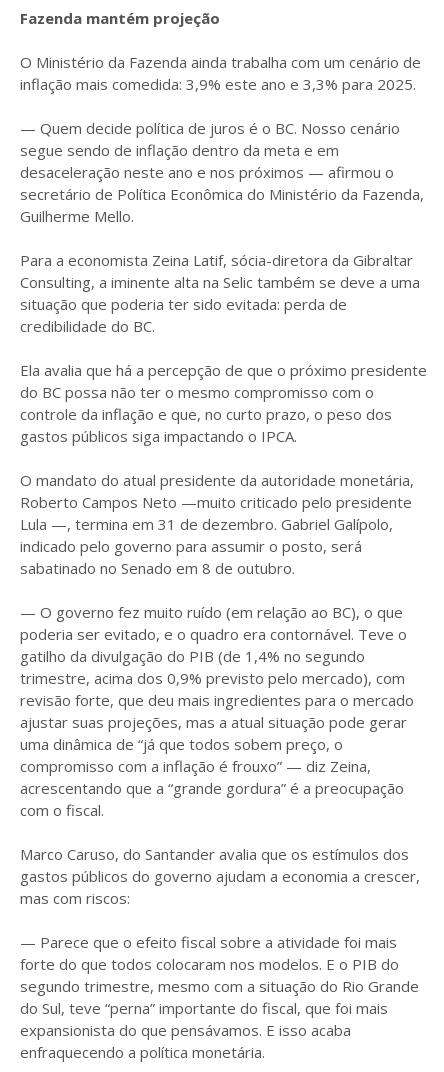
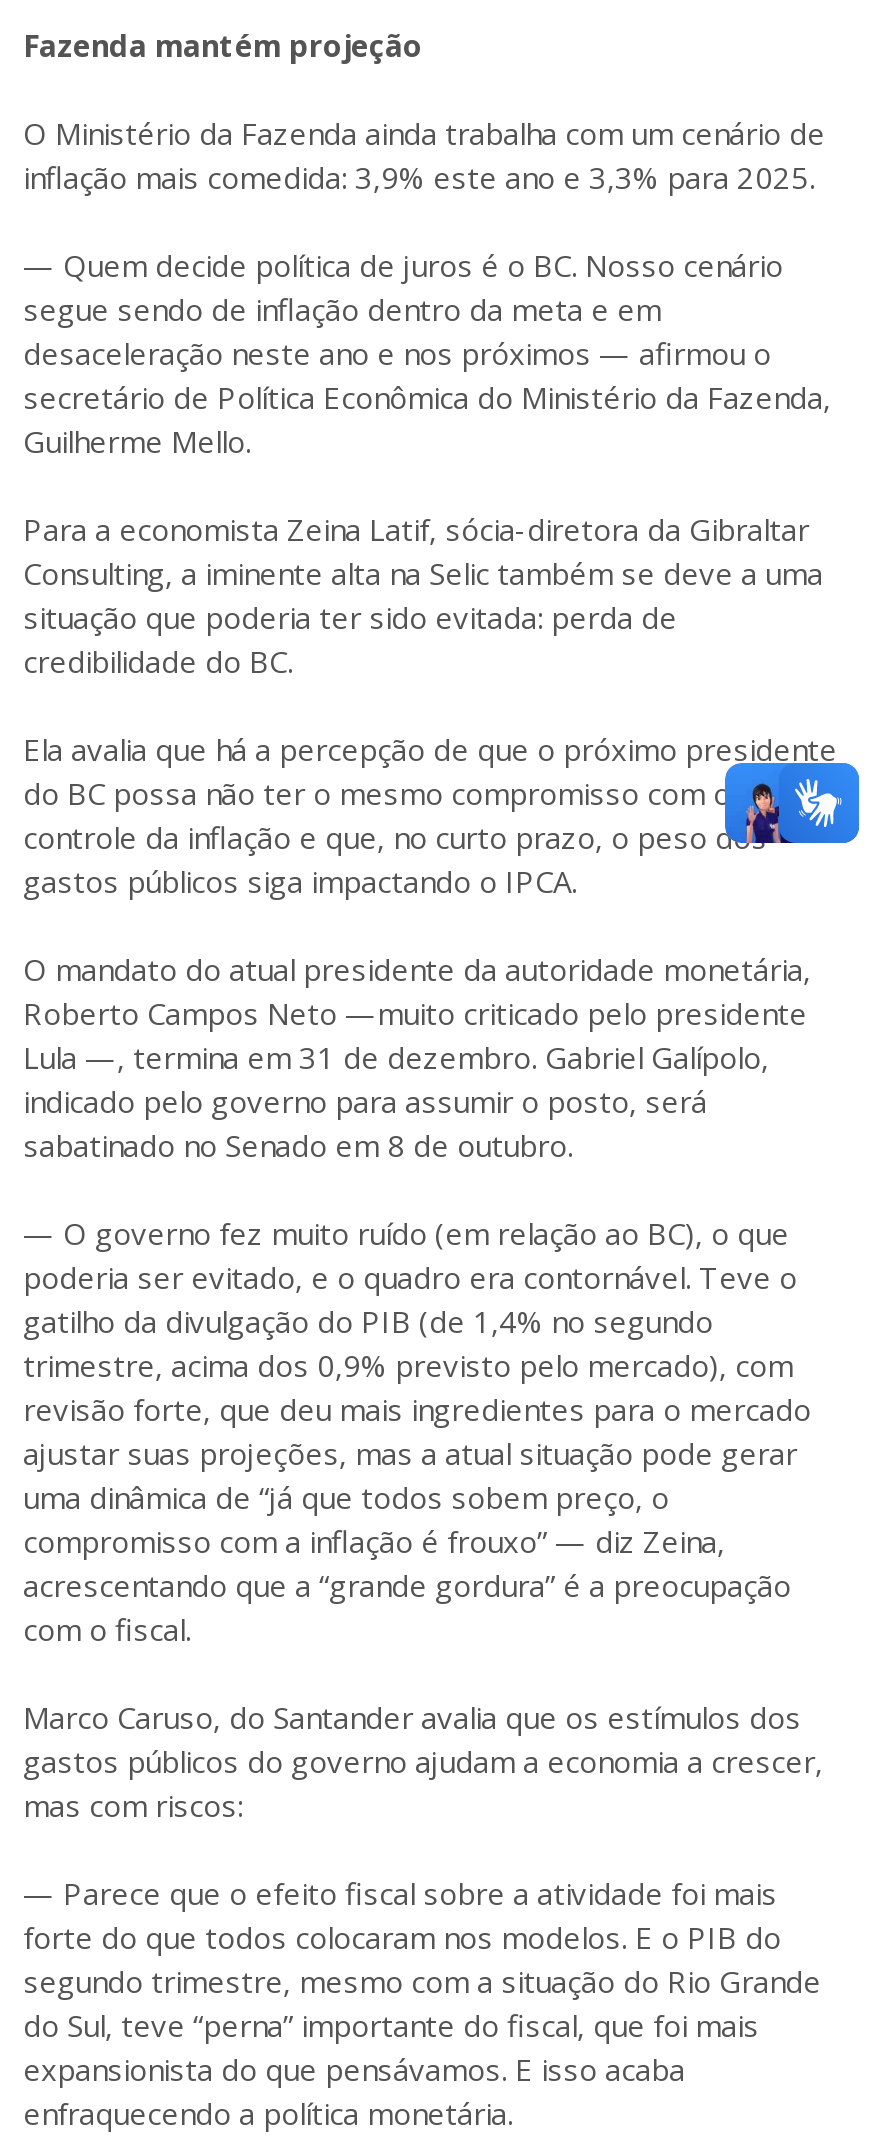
+ [image]
